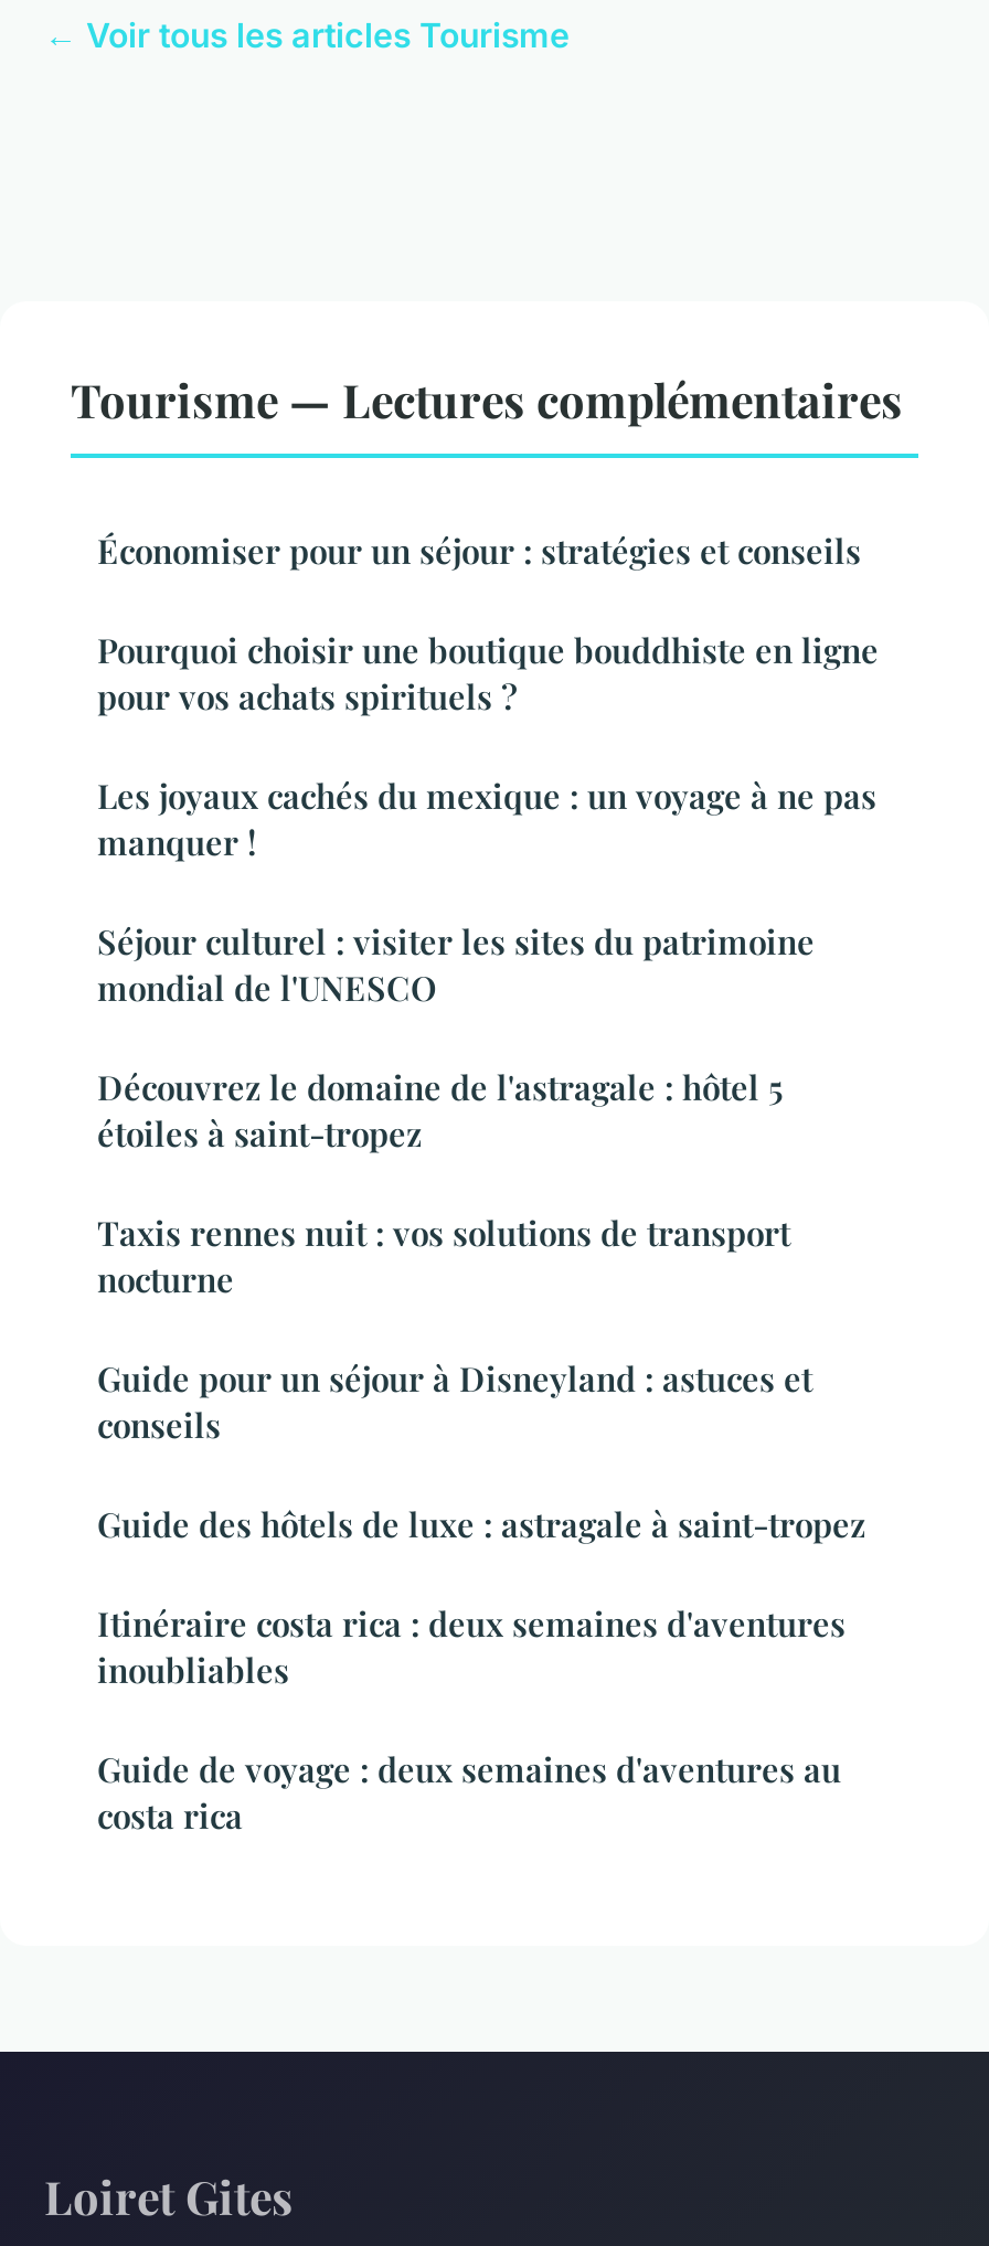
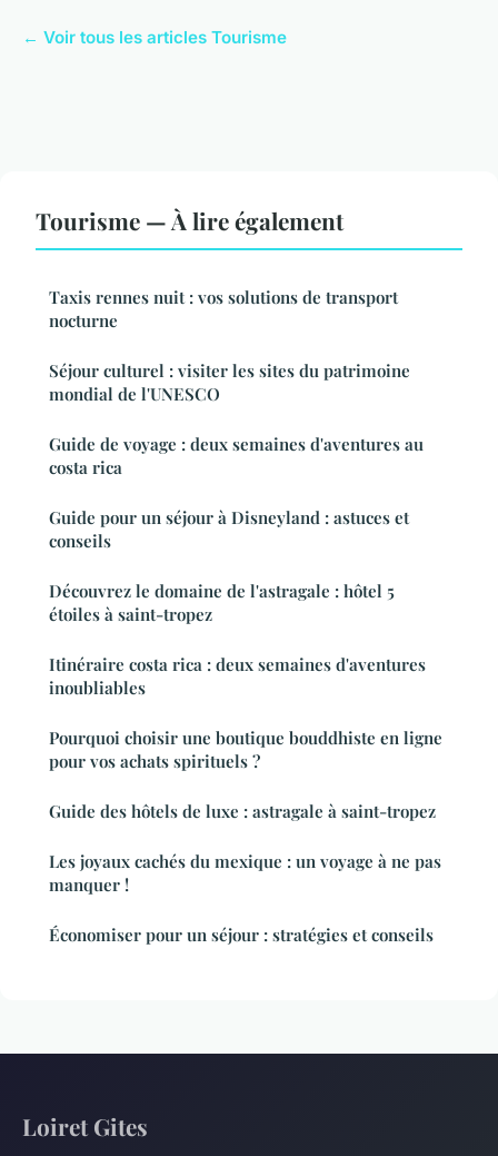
- Tourisme — Lectures complémentaires
+ Tourisme — À lire également

moved down: Les joyaux cachés du mexique : un voyage à ne pas | manquer ! | Économiser pour un séjour : stratégies et conseils

moved down: Pourquoi choisir une boutique bouddhiste en ligne | pour vos achats spirituels ?

moved down: Séjour culturel : visiter les sites du patrimoine | mondial de l'UNESCO

moved down: Découvrez le domaine de l'astragale : hôtel 5 | étoiles à saint-tropez

moved up: Taxis rennes nuit : vos solutions de transport | nocturne

moved down: Guide pour un séjour à Disneyland : astuces et | conseils

moved down: Guide des hôtels de luxe : astragale à saint-tropez

moved down: Itinéraire costa rica : deux semaines d'aventures | inoubliables

moved up: Guide de voyage : deux semaines d'aventures au | costa rica
